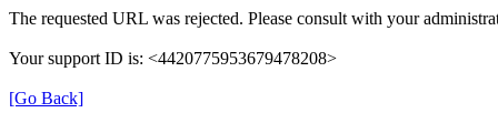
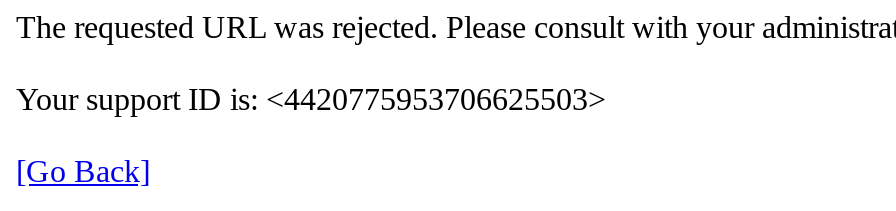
- Your support ID is: <4420775953679478208>
+ Your support ID is: <4420775953706625503>
